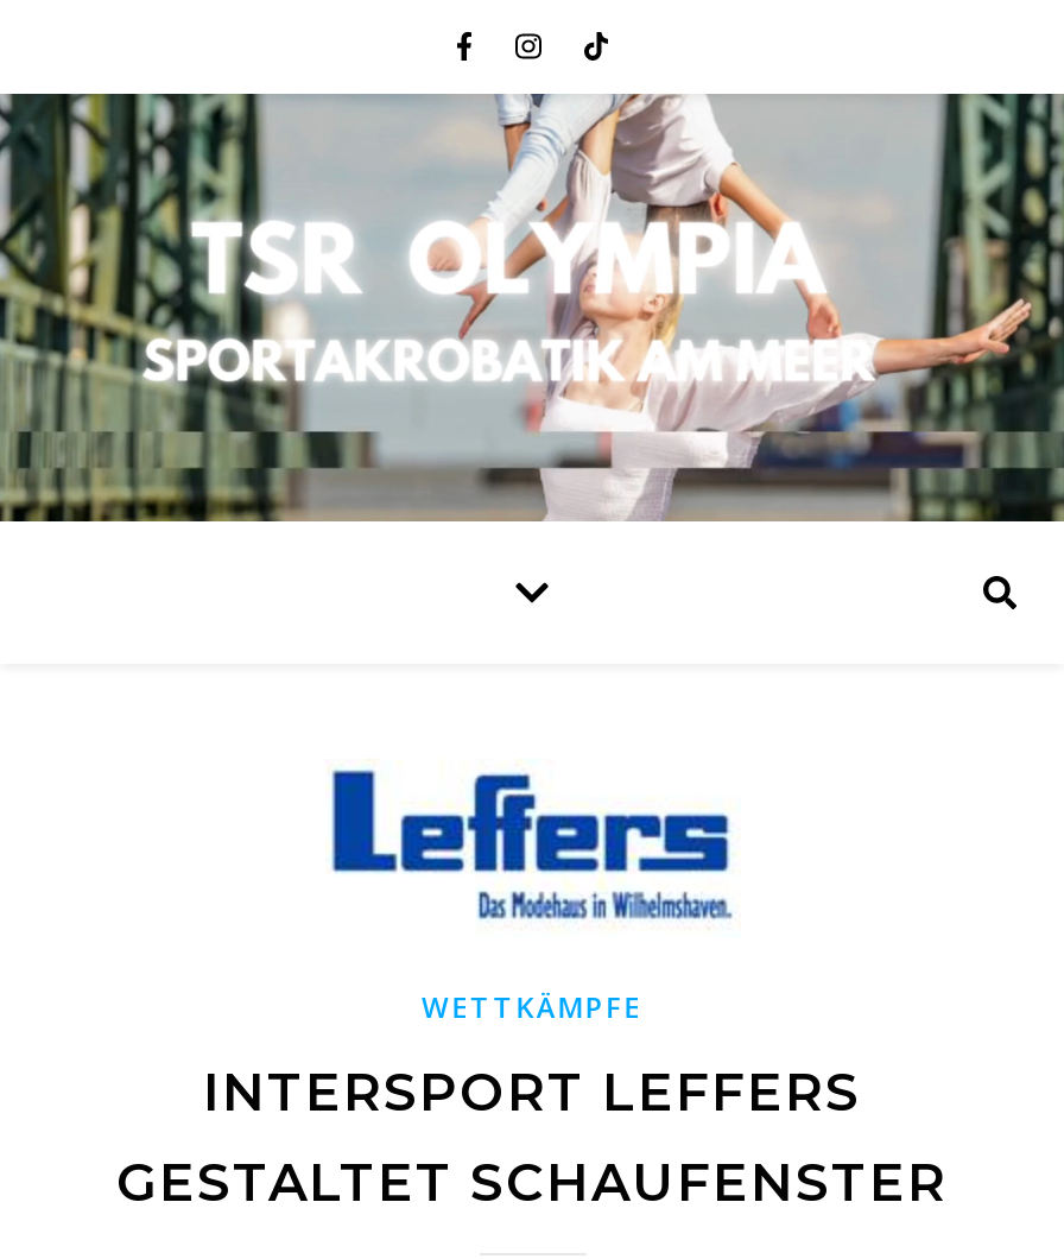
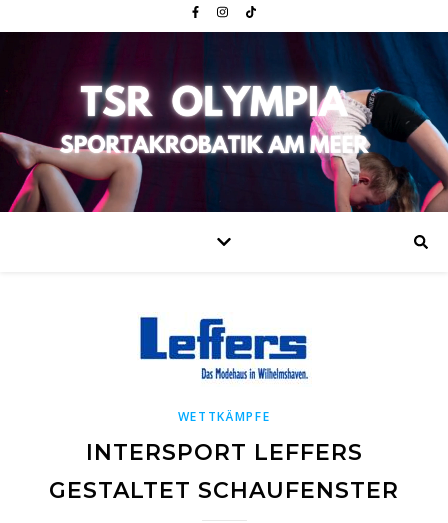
- [image]
+ [image]
